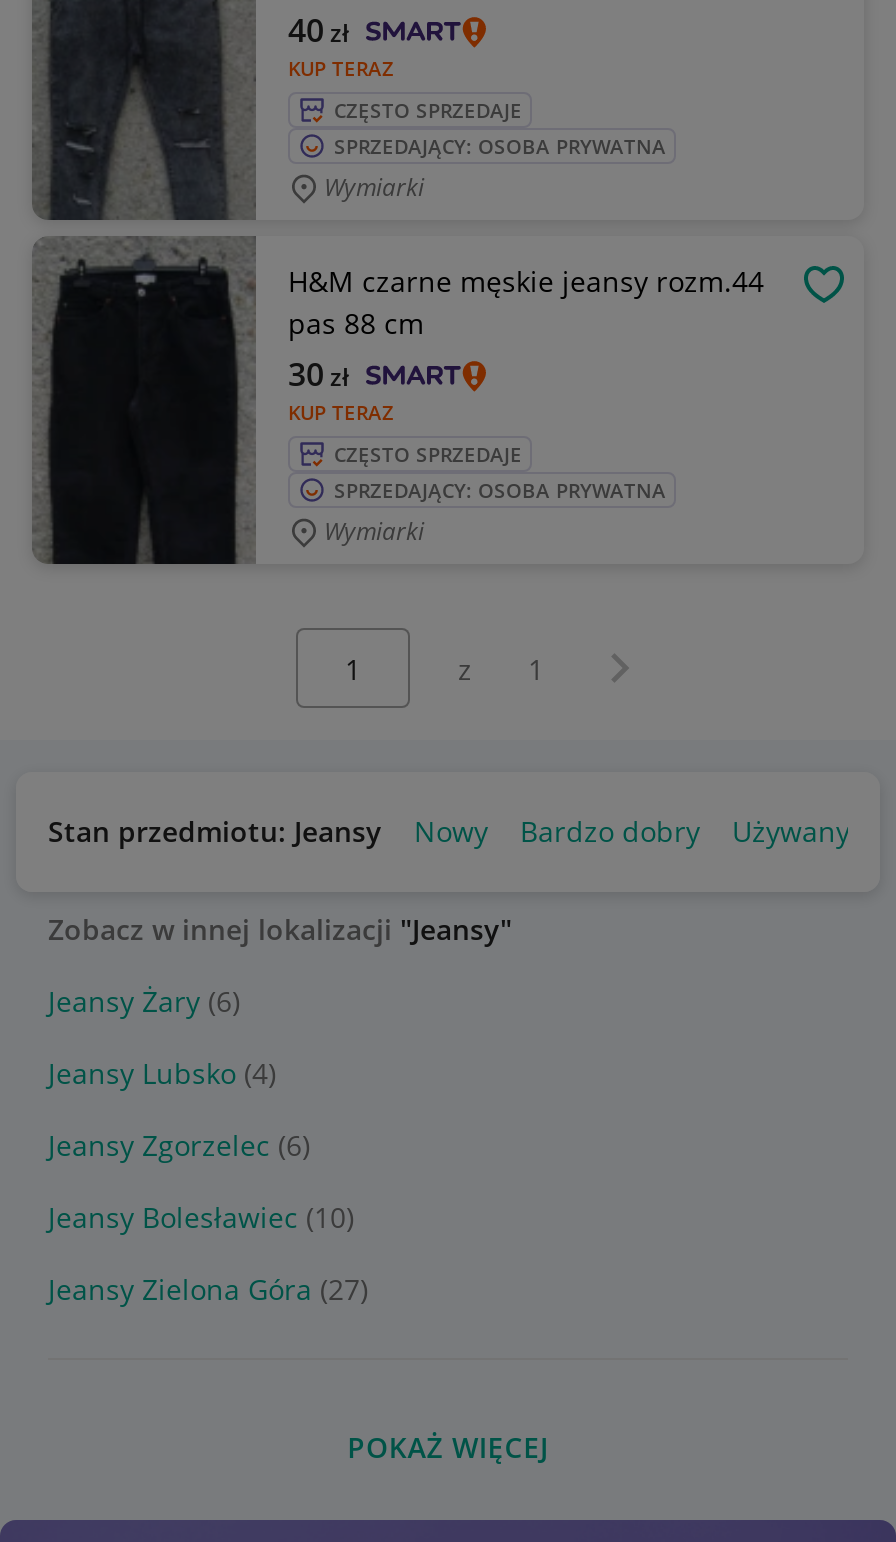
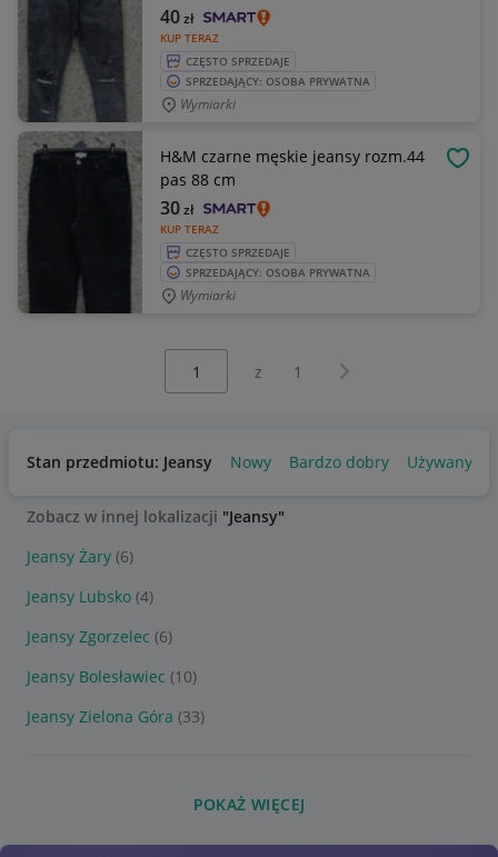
- Jeansy Zielona Góra (27)
+ Jeansy Zielona Góra (33)
